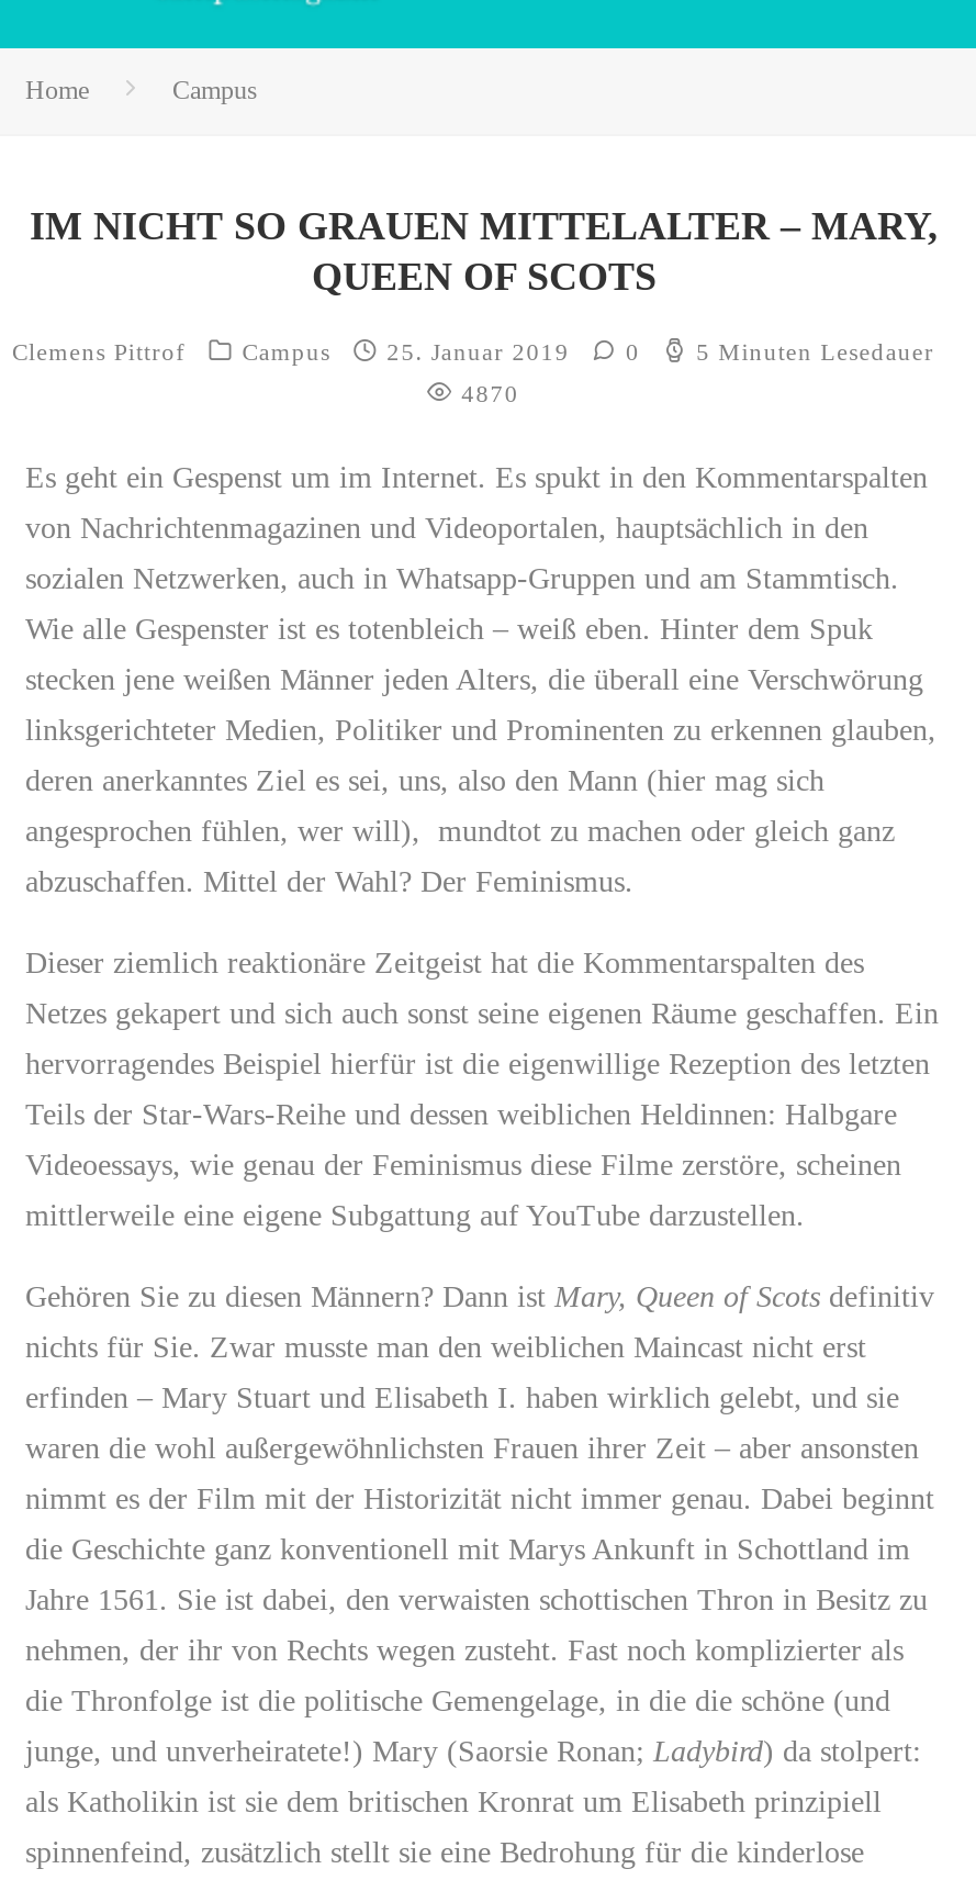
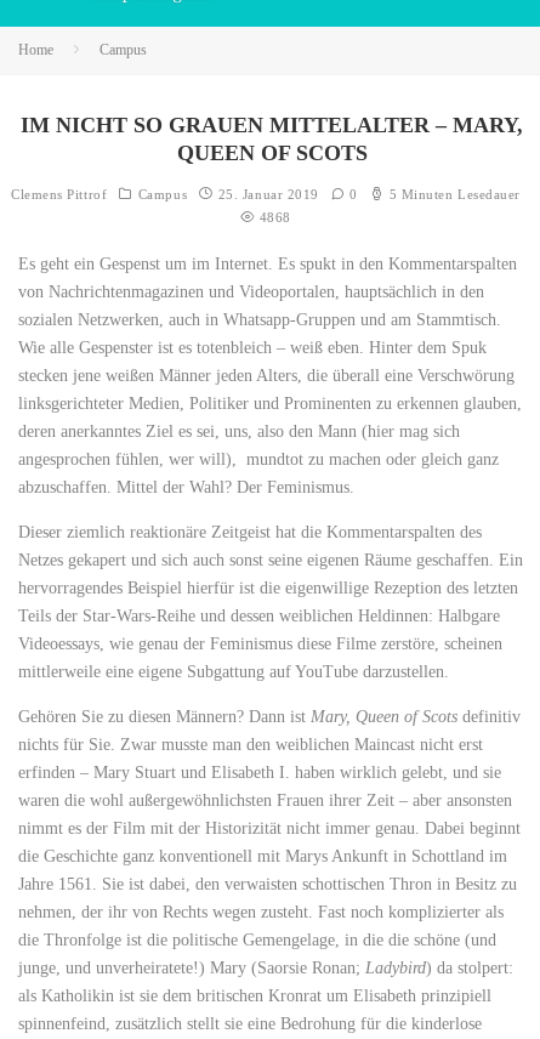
- 4870
+ 4868
